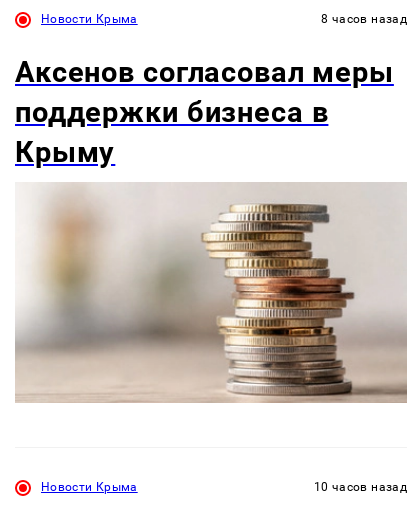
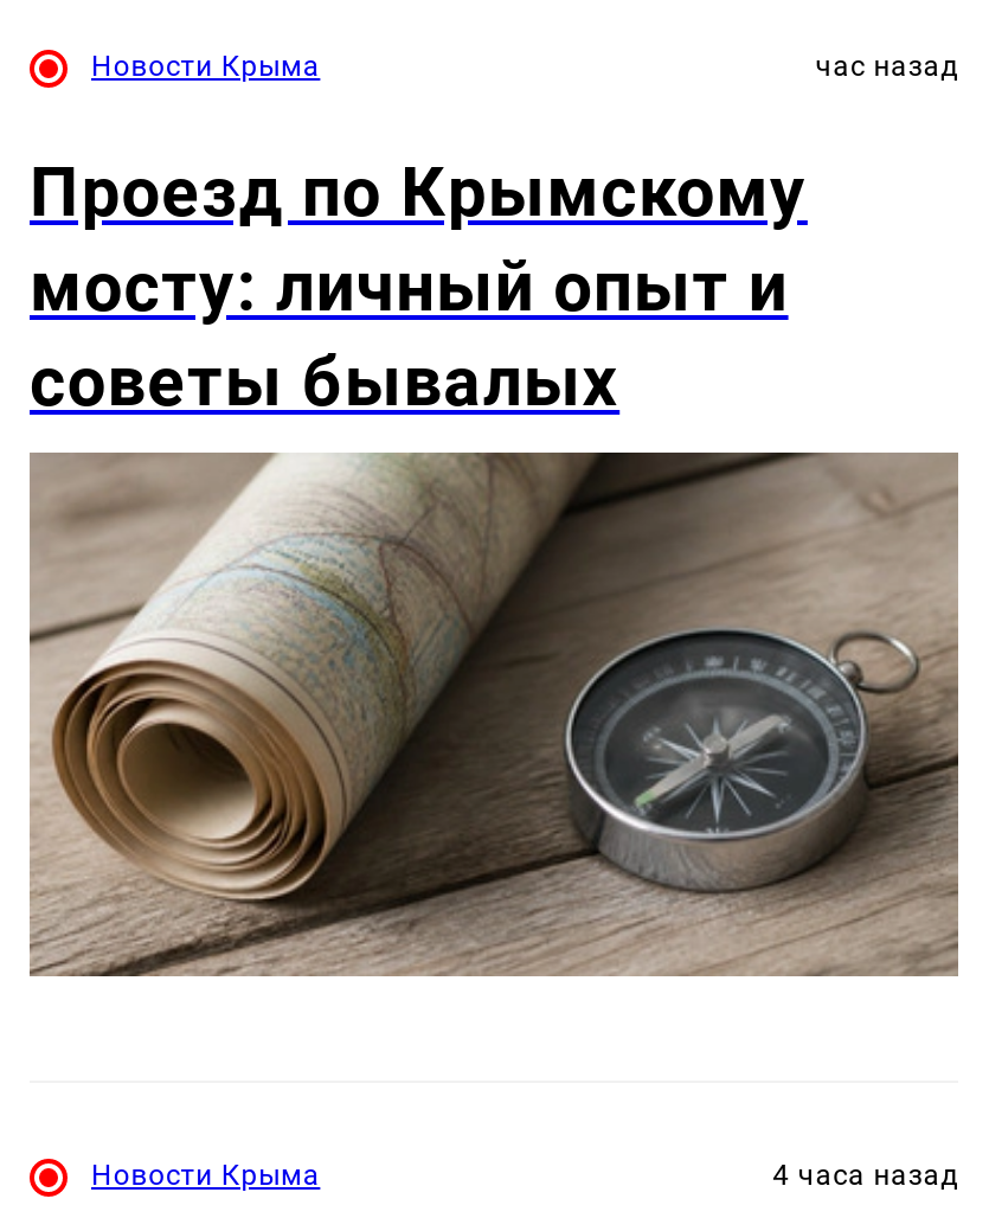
- 8 часов назад
+ час назад

- Аксенов согласовал меры
- поддержки бизнеса в
- Крыму
+ Проезд по Крымскому
+ мосту: личный опыт и
+ советы бывалых

- [image]
+ [image]

- 10 часов назад
+ 4 часа назад
